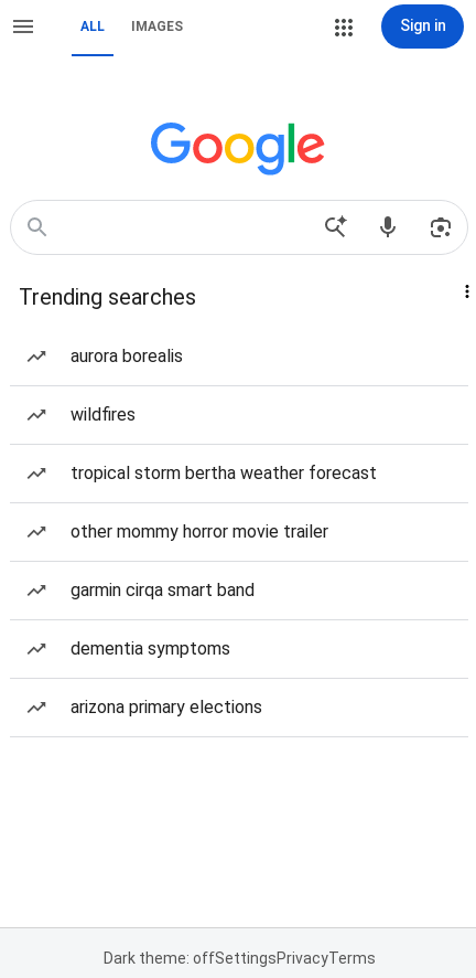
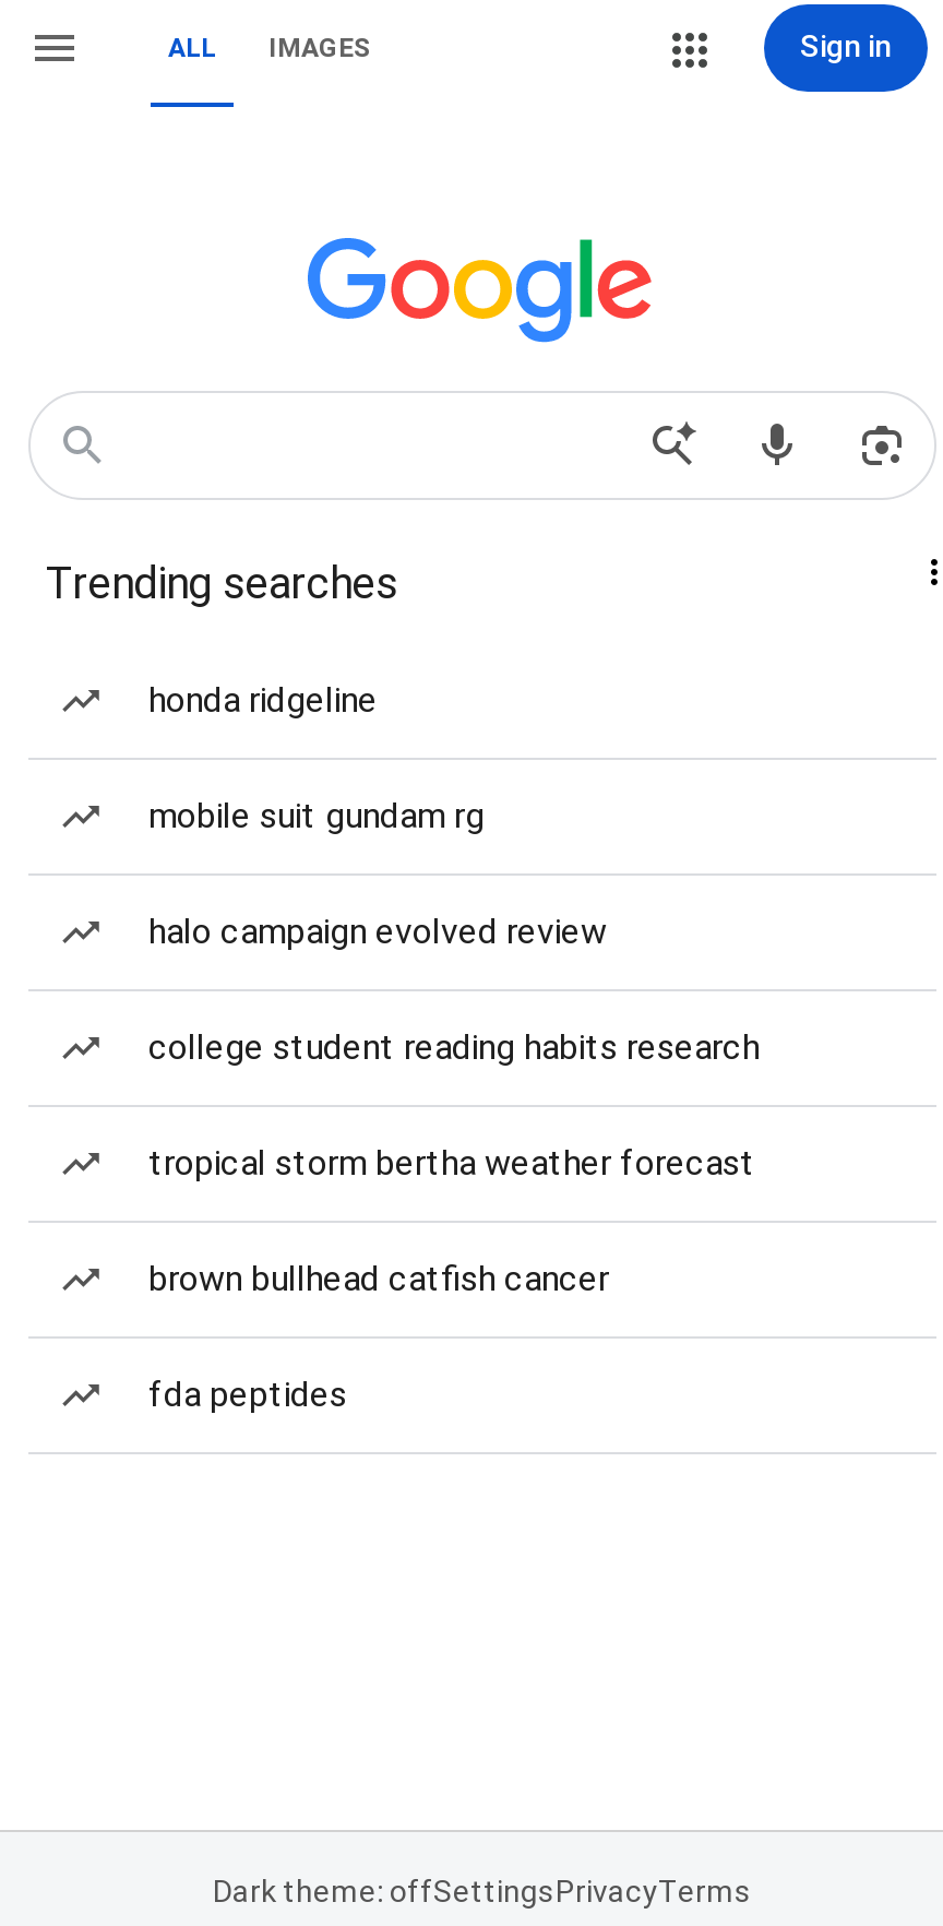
- aurora borealis
- wildfires
+ honda ridgeline
+ mobile suit gundam rg
+ halo campaign evolved review
+ college student reading habits research

moved down: tropical storm bertha weather forecast

- other mommy horror movie trailer
- garmin cirqa smart band
- dementia symptoms
- arizona primary elections
+ brown bullhead catfish cancer
+ fda peptides
